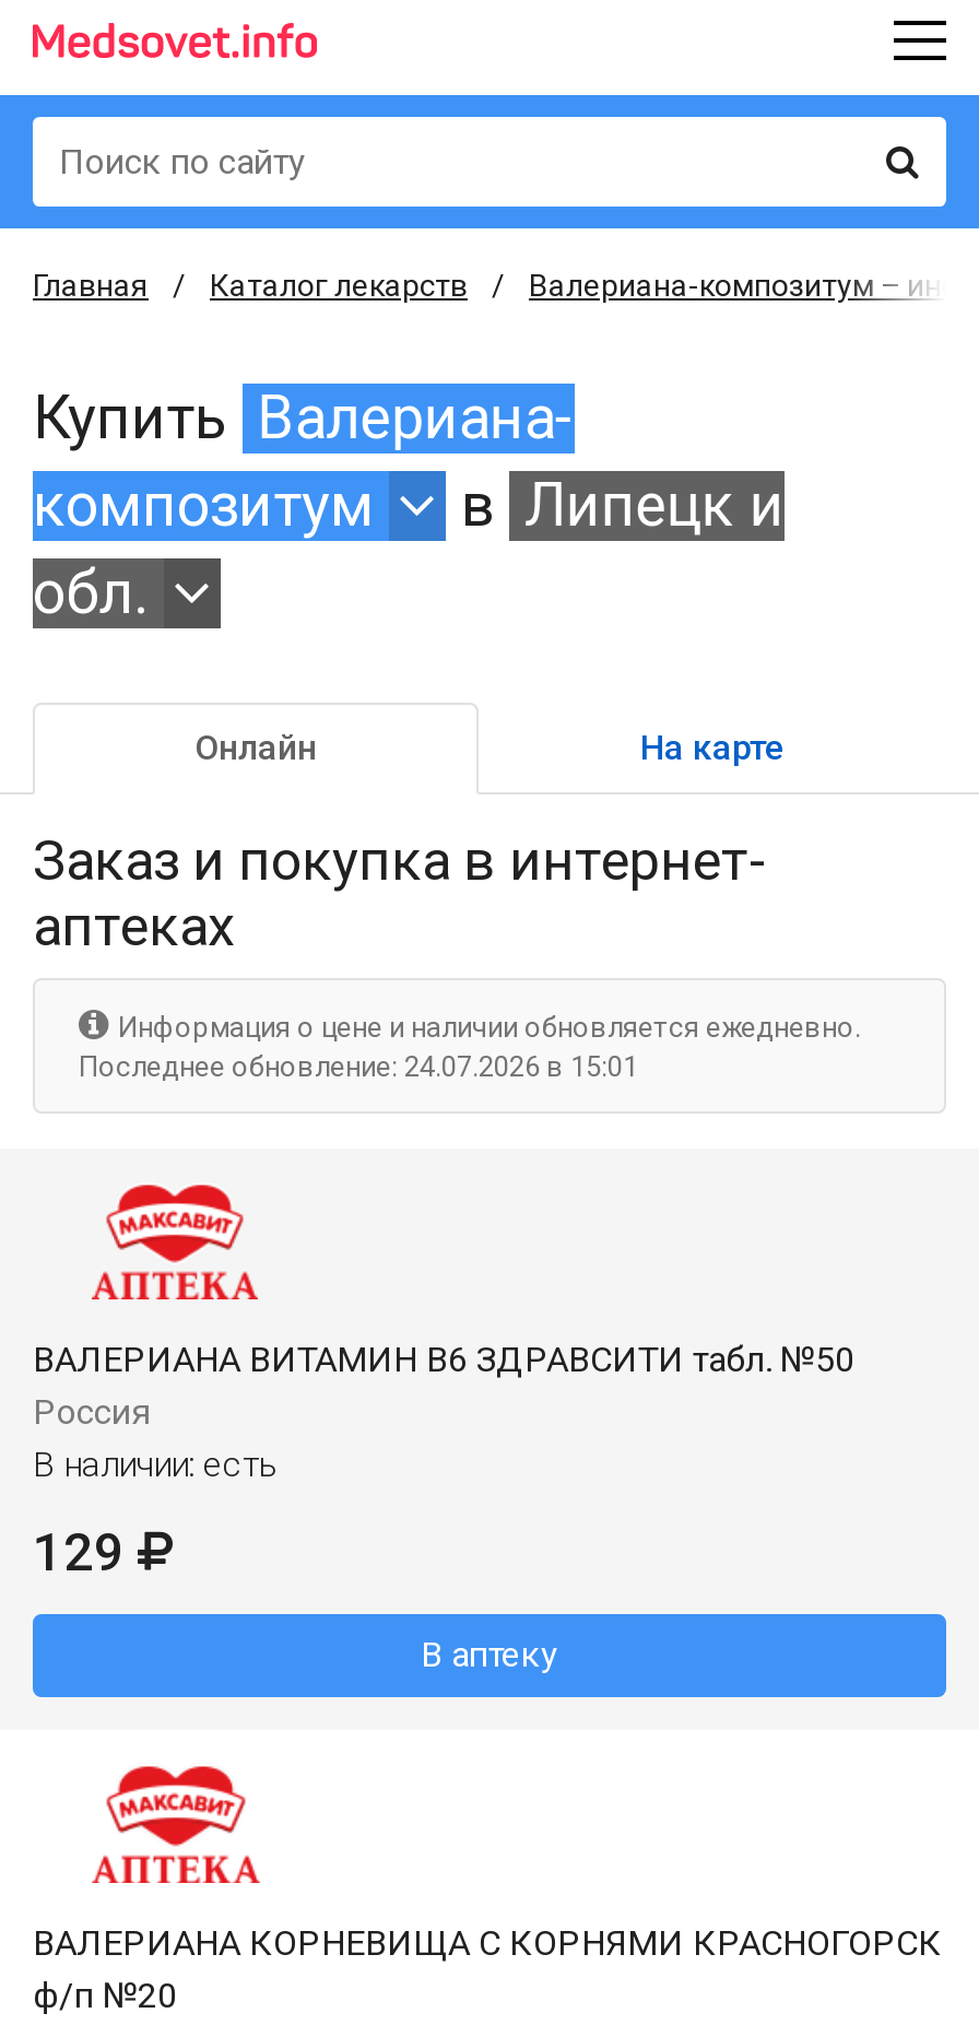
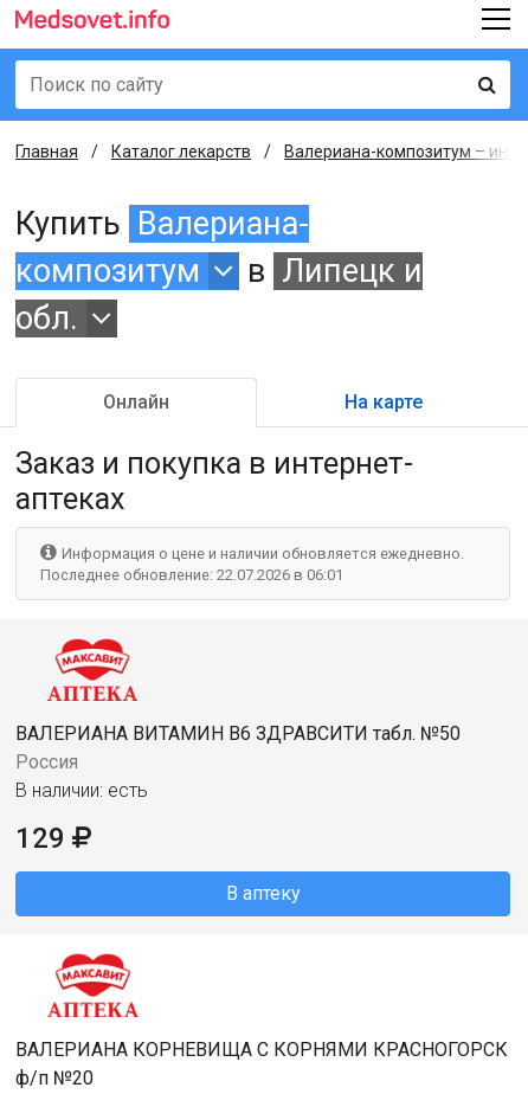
- Последнее обновление: 24.07.2026 в 15:01
+ Последнее обновление: 22.07.2026 в 06:01
